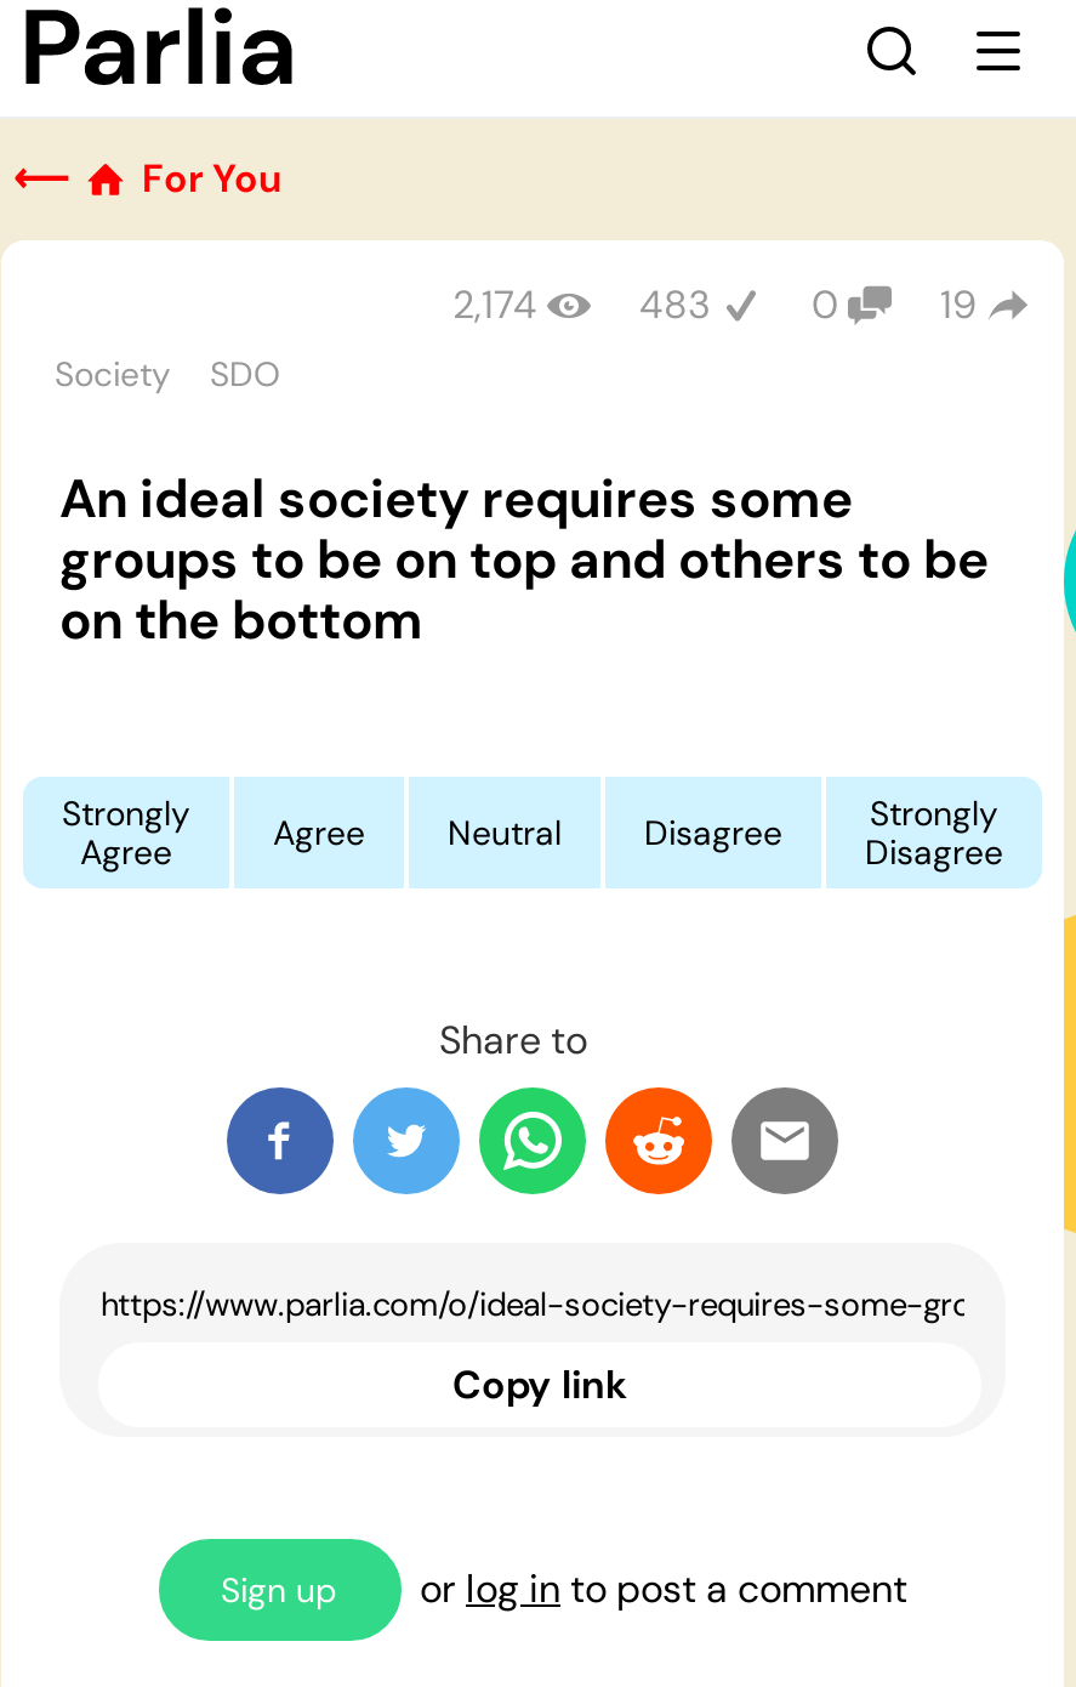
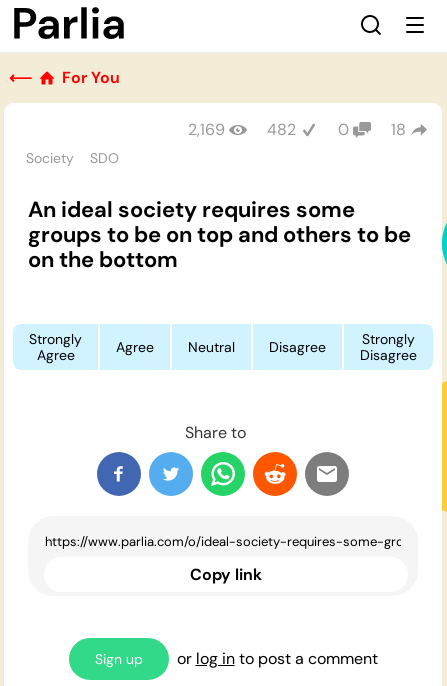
- 2,174
+ 2,169

- 483
+ 482

- 19
+ 18
